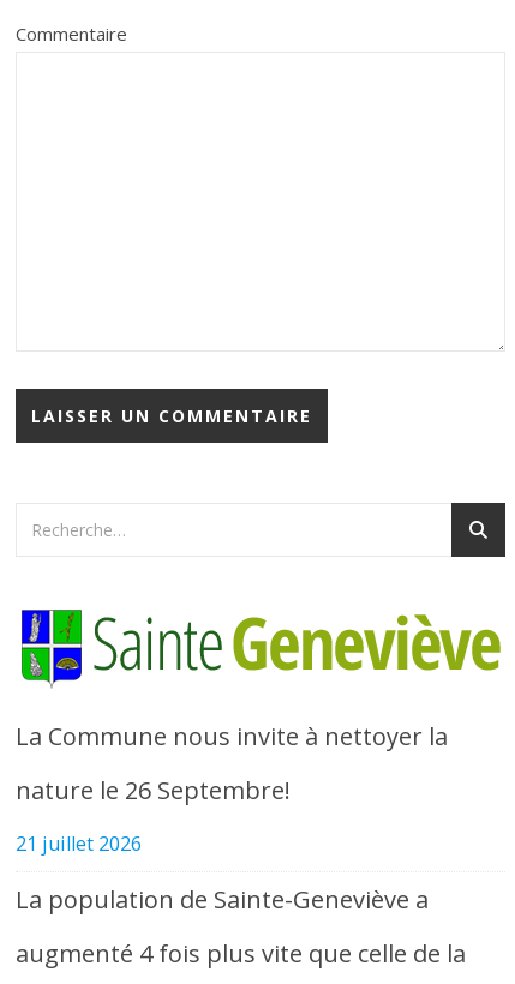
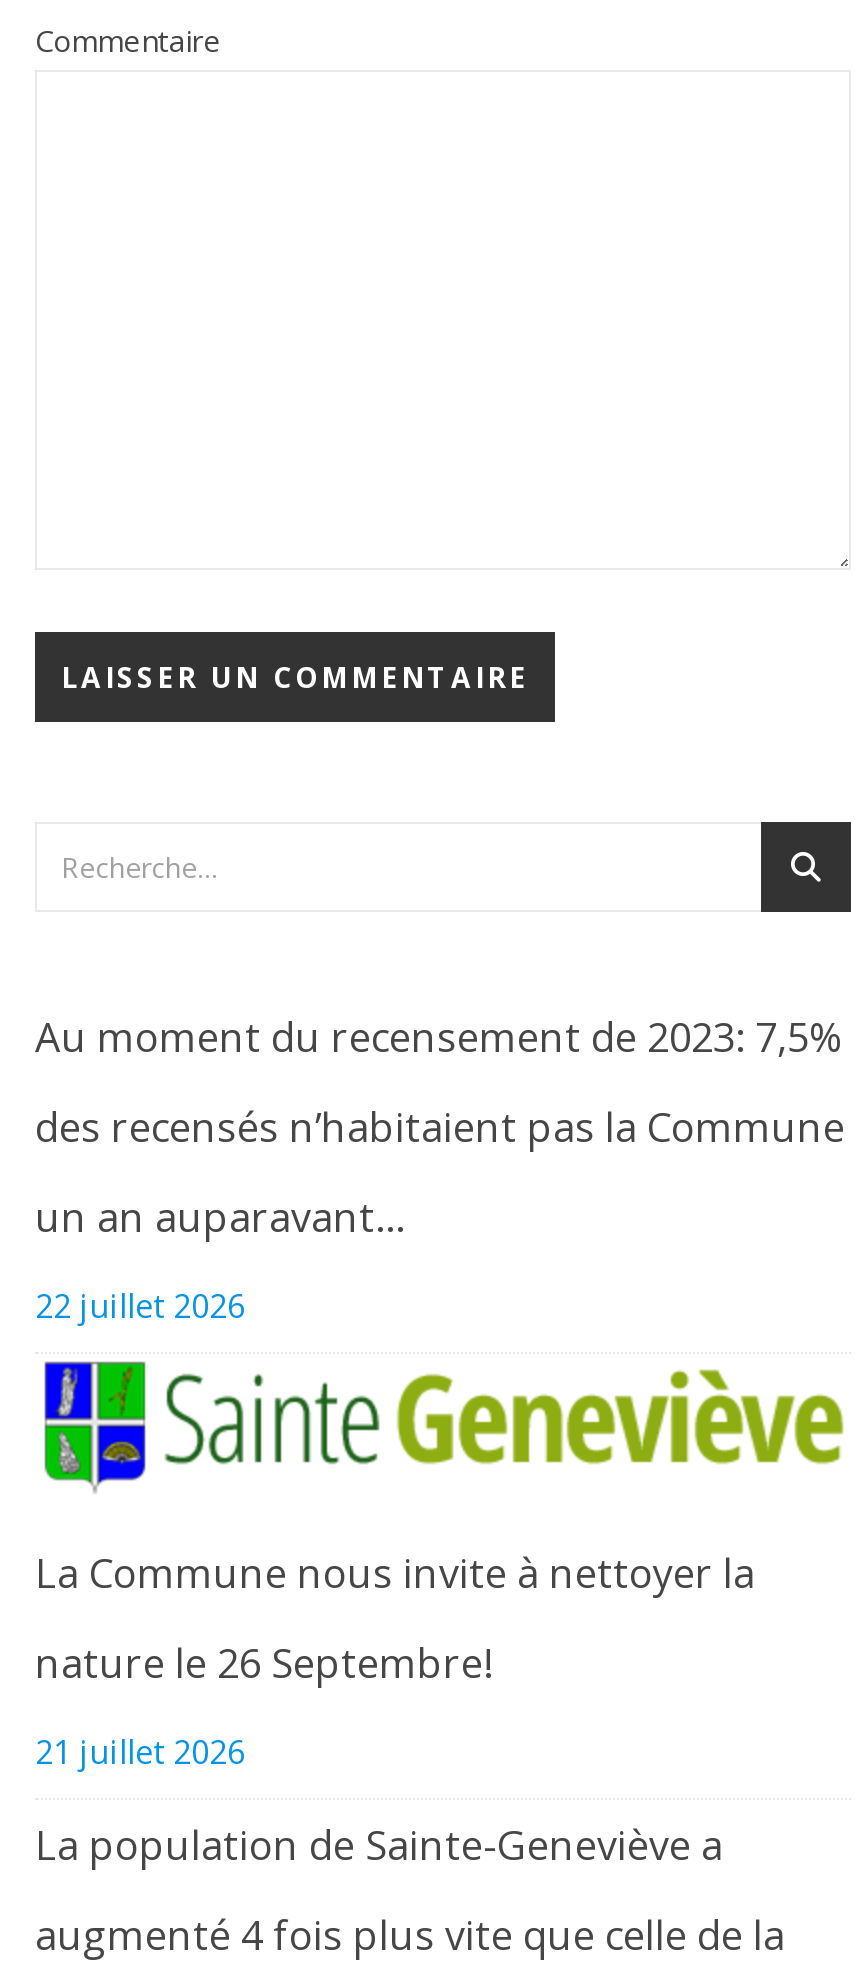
+ Au moment du recensement de 2023: 7,5%
+ des recensés n’habitaient pas la Commune
+ un an auparavant…
+ 22 juillet 2026
